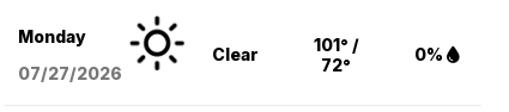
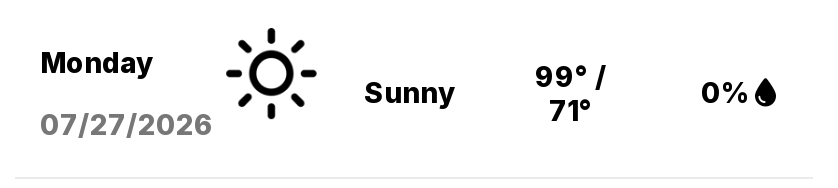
- Clear
- 101° /
- 72°
+ Sunny
+ 99° /
+ 71°
